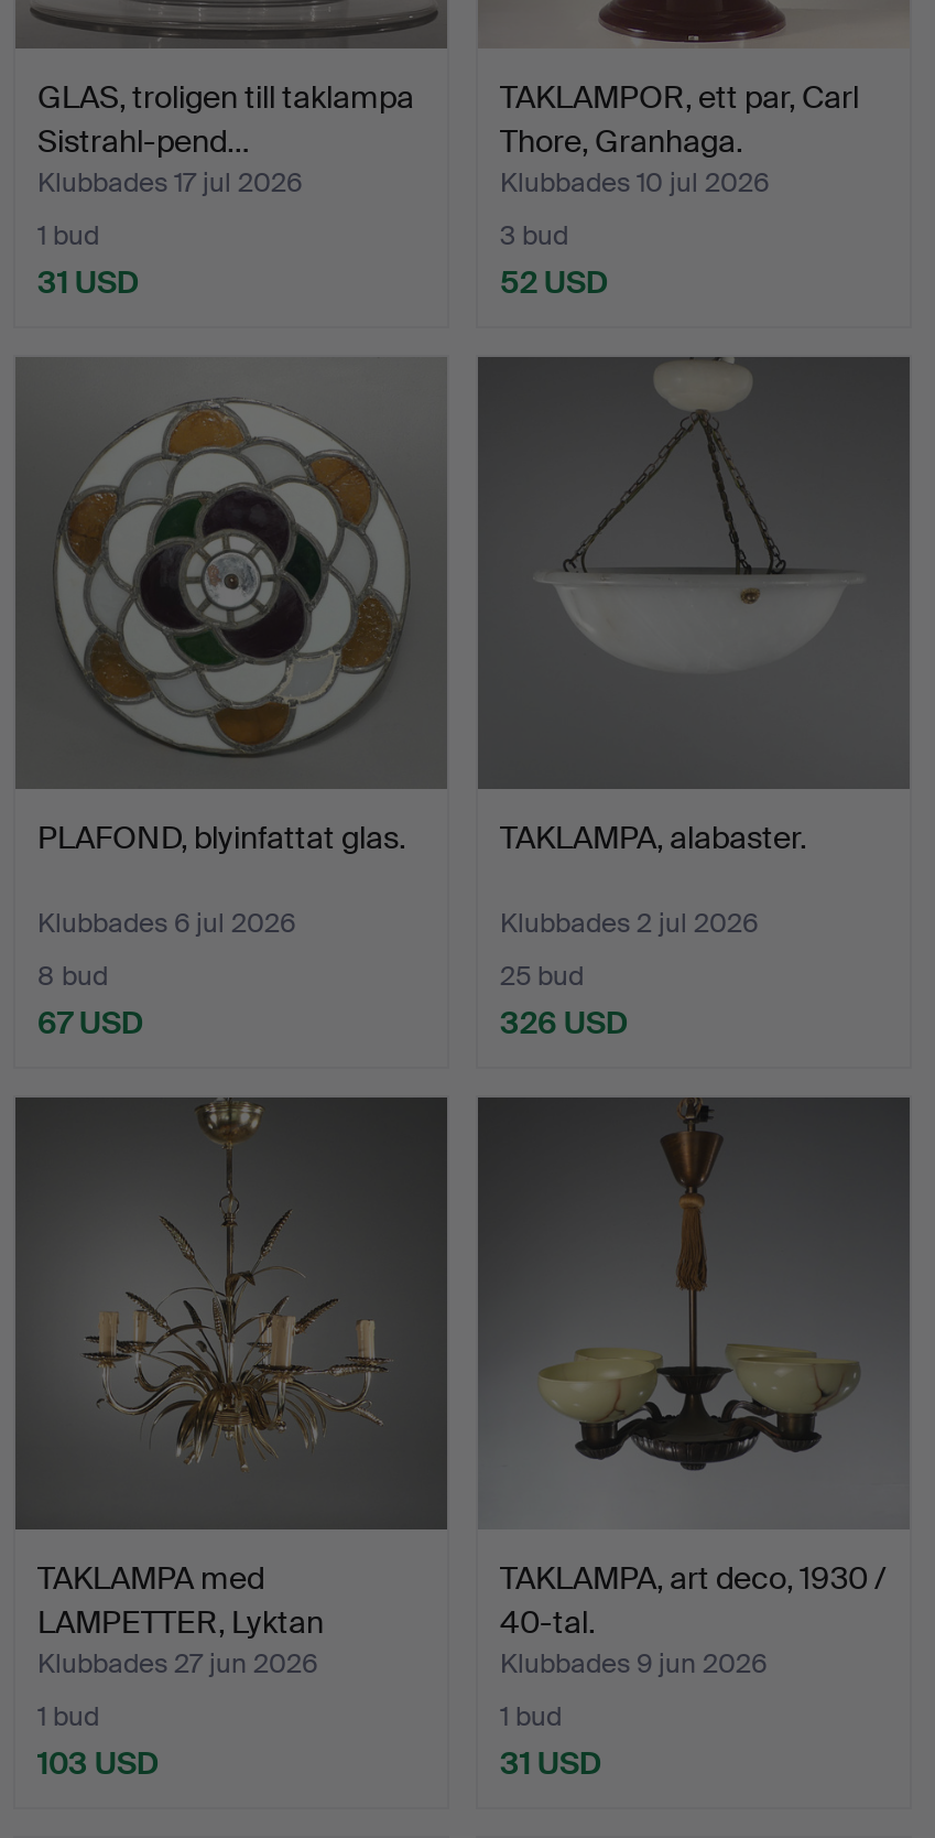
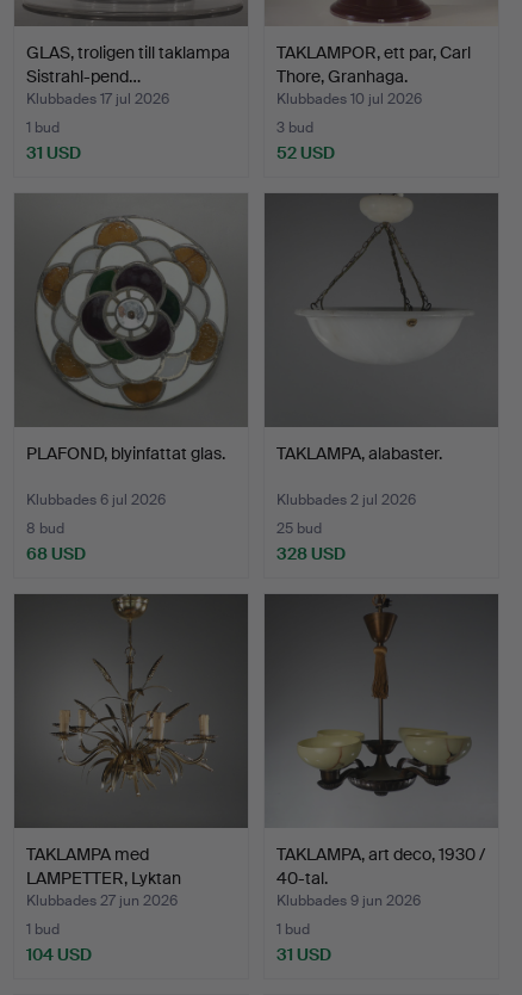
- 67 USD
+ 68 USD

- 326 USD
+ 328 USD

- 103 USD
+ 104 USD
